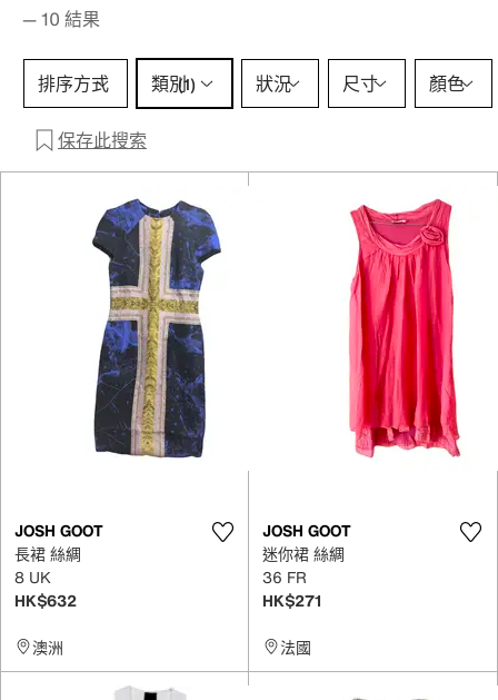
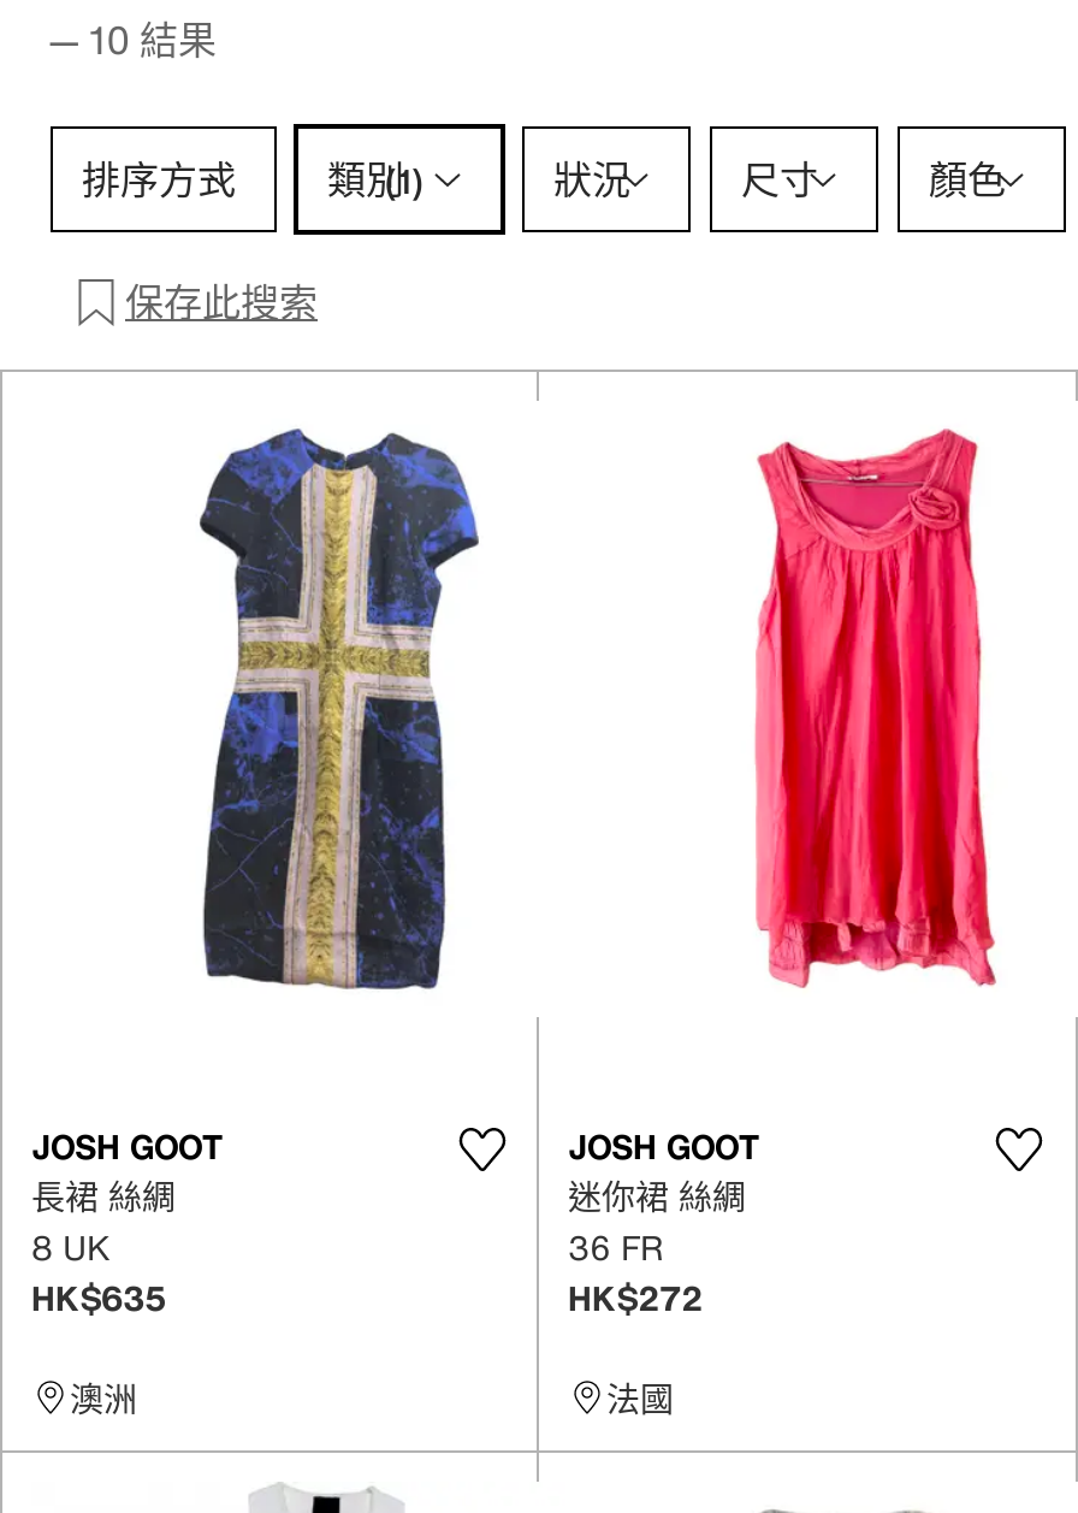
- HK$632
+ HK$635

- HK$271
+ HK$272
